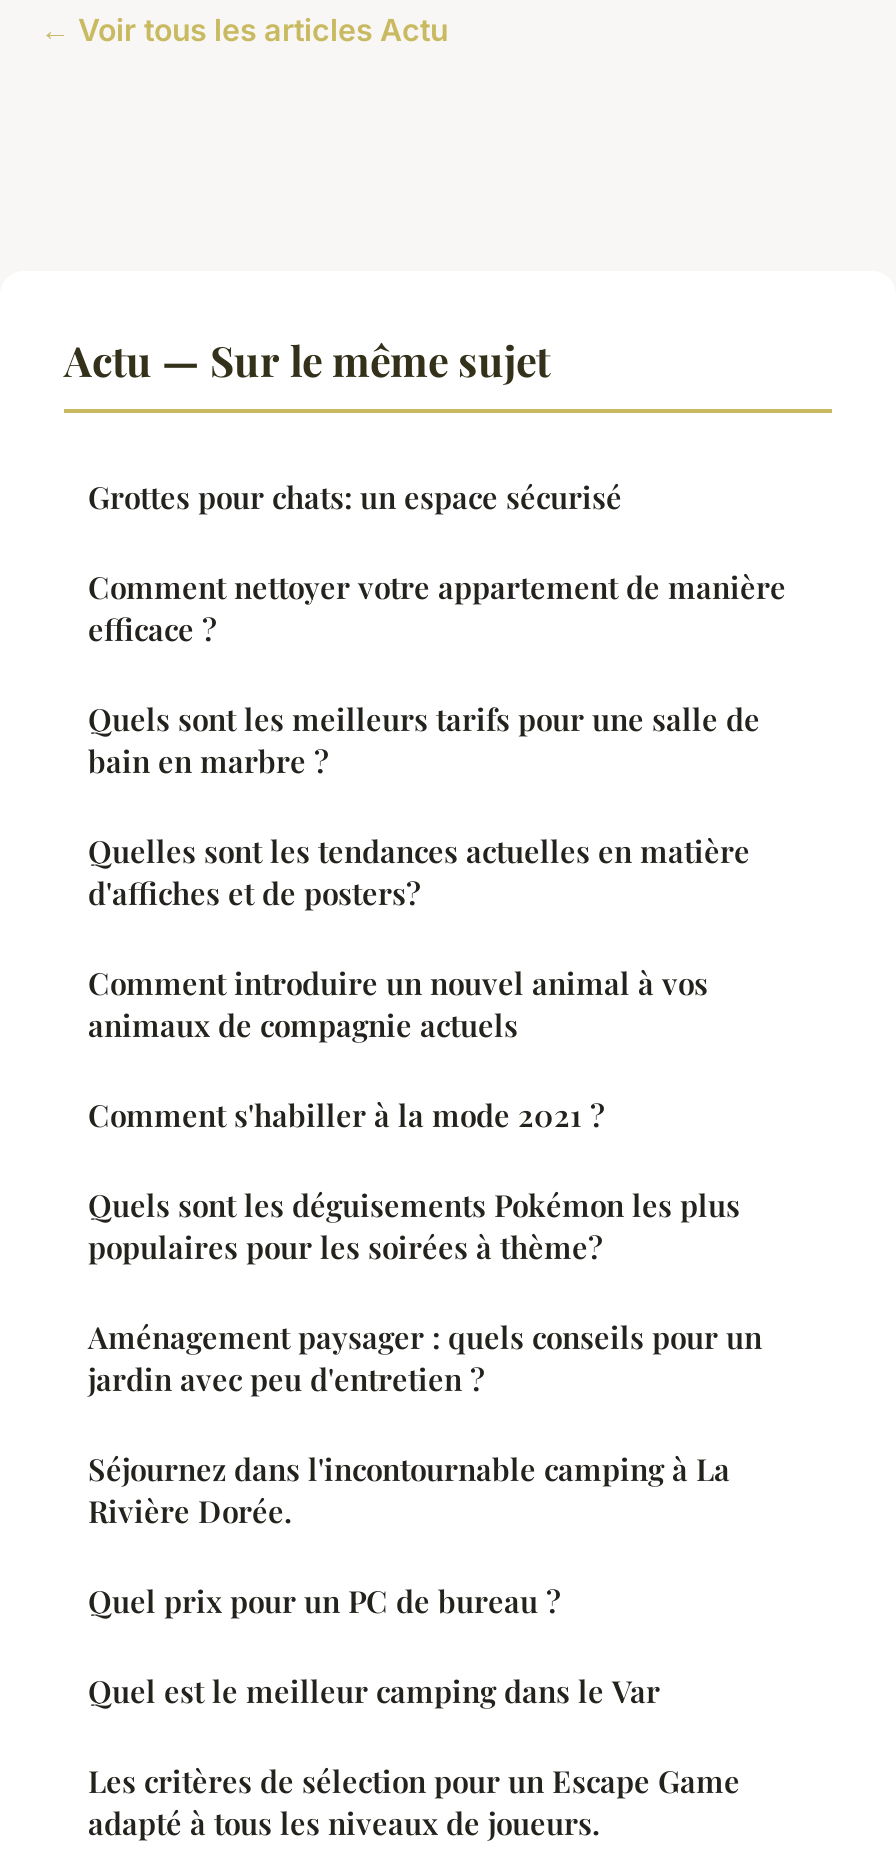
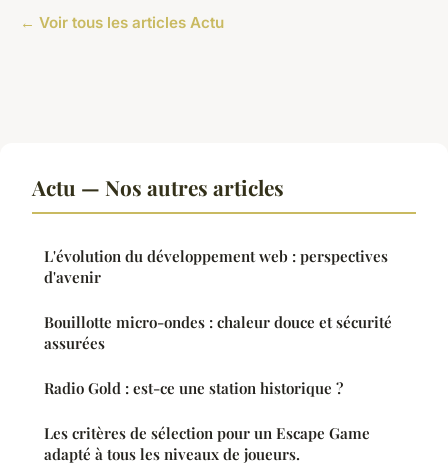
- Actu — Sur le même sujet
- Grottes pour chats: un espace sécurisé
- Comment nettoyer votre appartement de manière
- efficace ?
- Quels sont les meilleurs tarifs pour une salle de
- bain en marbre ?
- Quelles sont les tendances actuelles en matière
- d'affiches et de posters?
- Comment introduire un nouvel animal à vos
- animaux de compagnie actuels
- Comment s'habiller à la mode 2021 ?
- Quels sont les déguisements Pokémon les plus
- populaires pour les soirées à thème?
- Aménagement paysager : quels conseils pour un
- jardin avec peu d'entretien ?
- Séjournez dans l'incontournable camping à La
- Rivière Dorée.
- Quel prix pour un PC de bureau ?
- Quel est le meilleur camping dans le Var
+ Actu — Nos autres articles
+ L'évolution du développement web : perspectives
+ d'avenir
+ Bouillotte micro-ondes : chaleur douce et sécurité
+ assurées
+ Radio Gold : est-ce une station historique ?
